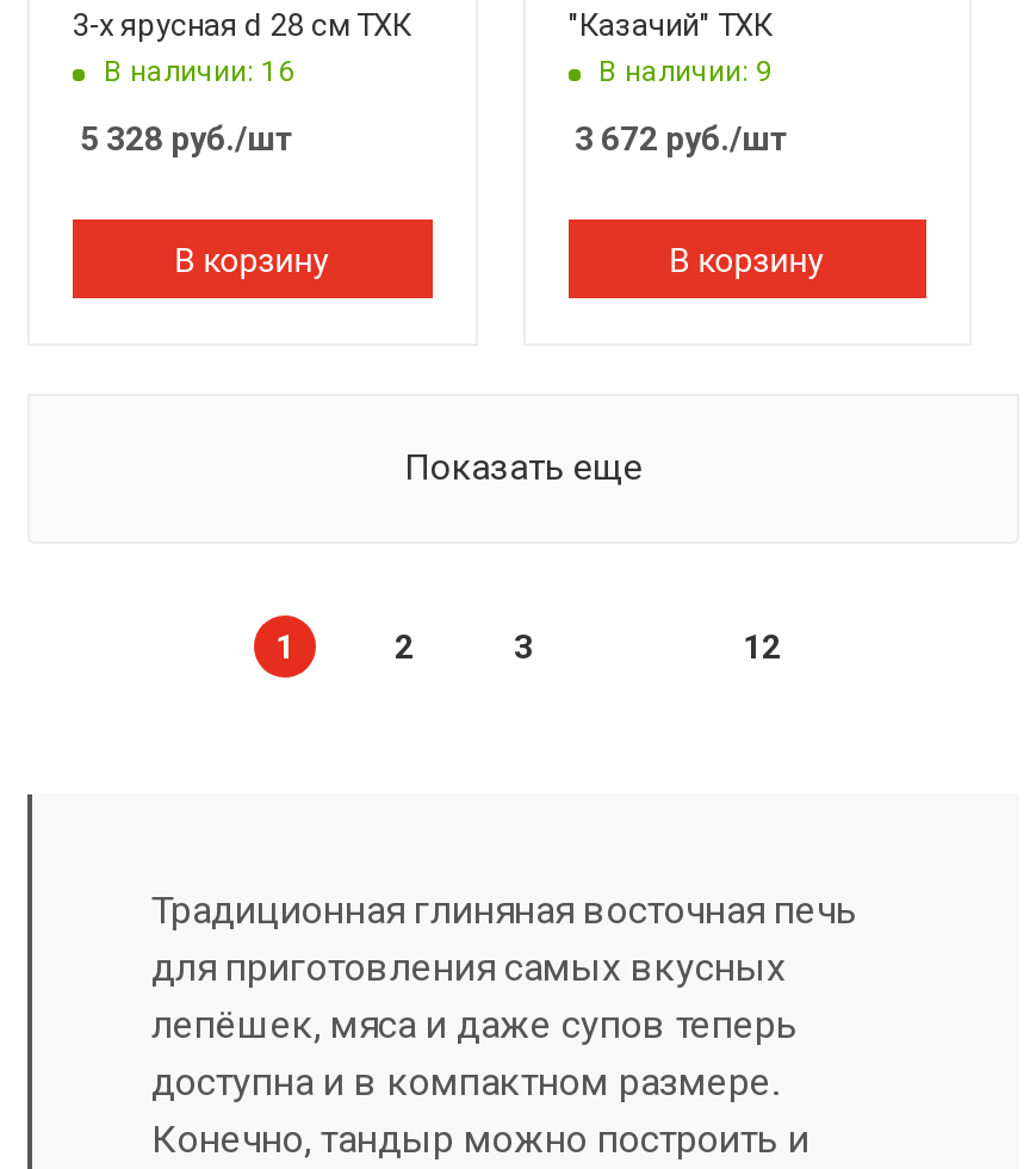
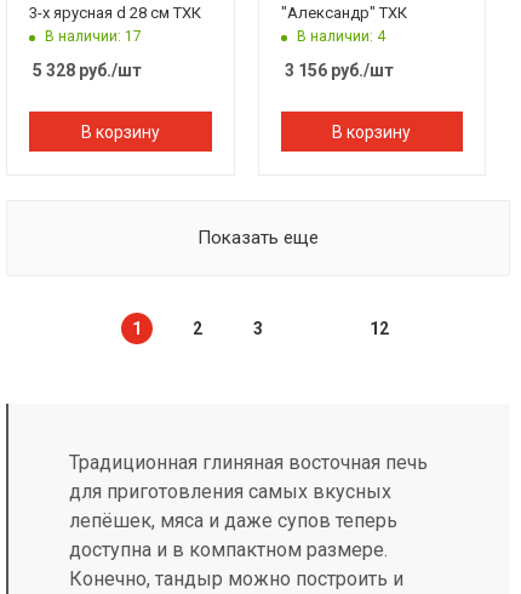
- "Казачий" ТХК
+ "Александр" ТХК

- В наличии: 16
+ В наличии: 17

- В наличии: 9
+ В наличии: 4

- 3 672 руб./шт
+ 3 156 руб./шт
